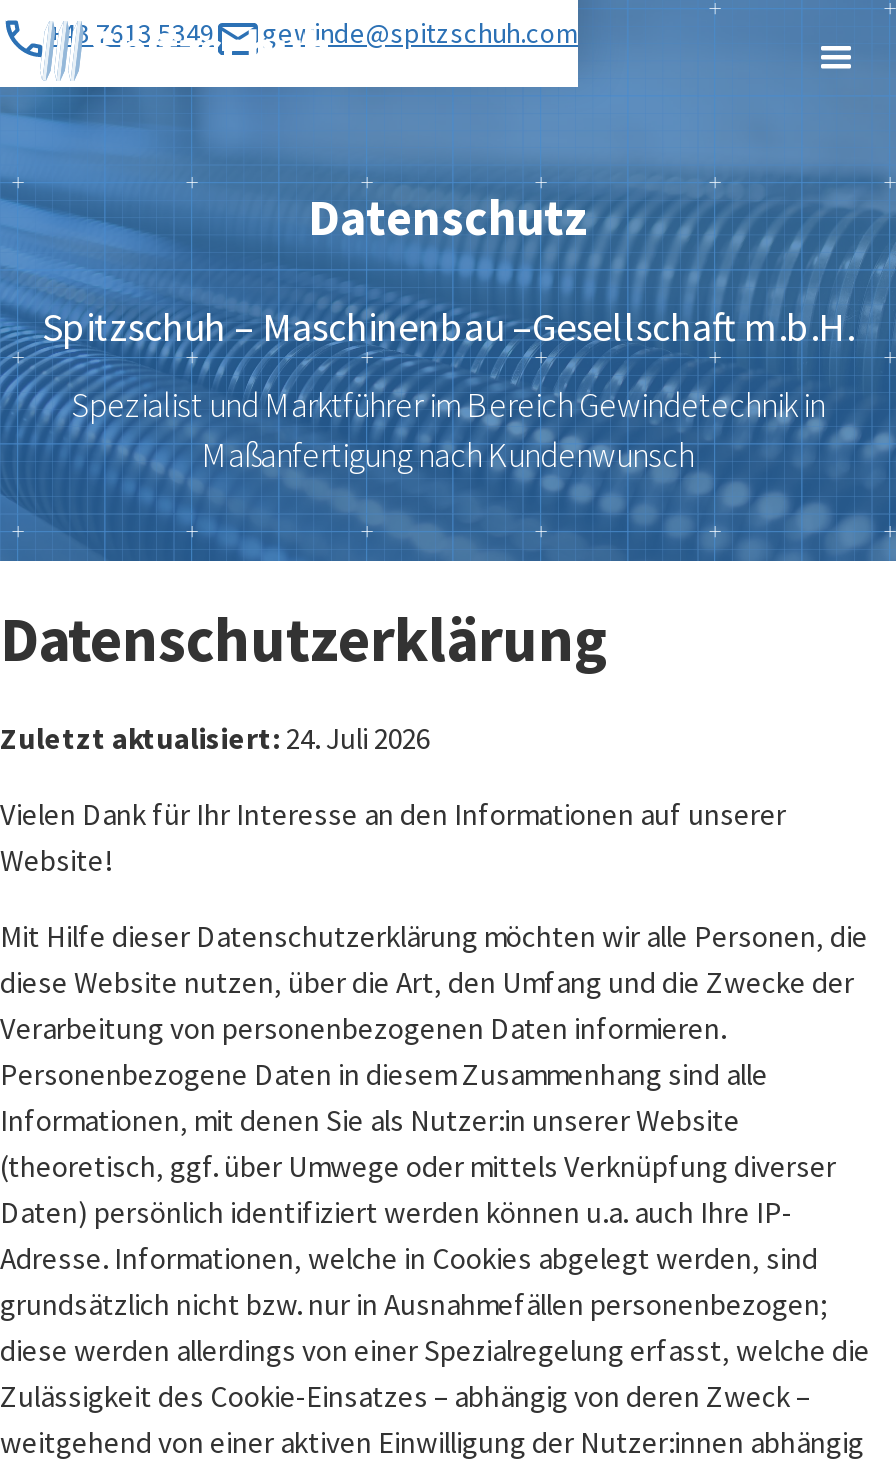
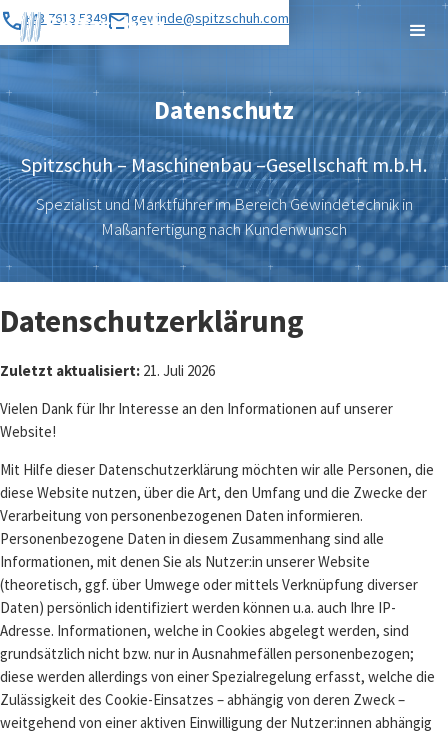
- Zuletzt aktualisiert: 24. Juli 2026
+ Zuletzt aktualisiert: 21. Juli 2026
